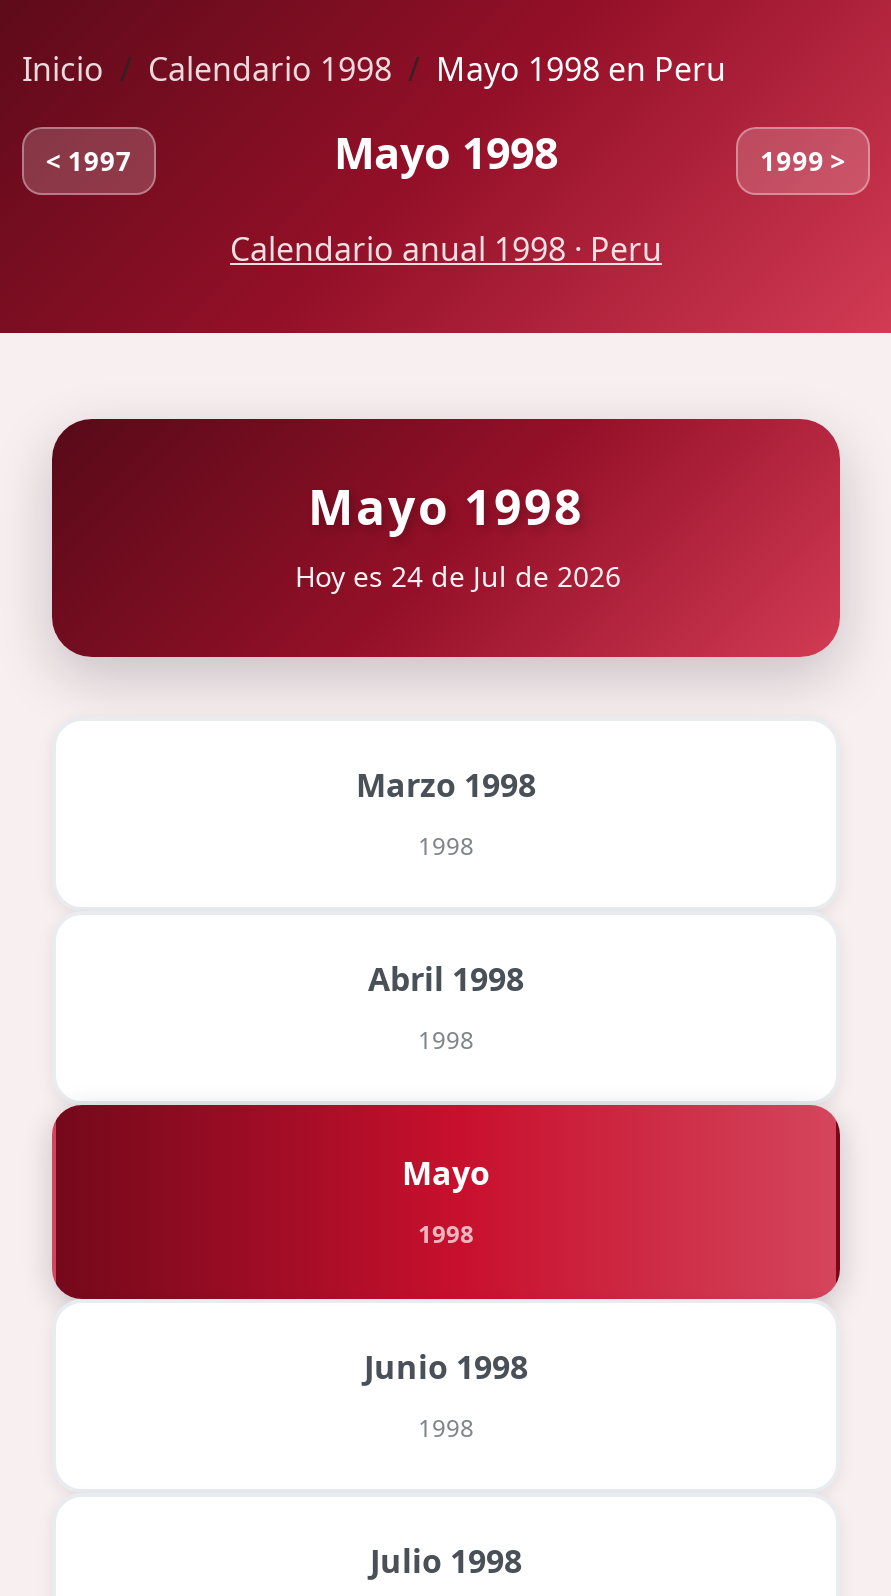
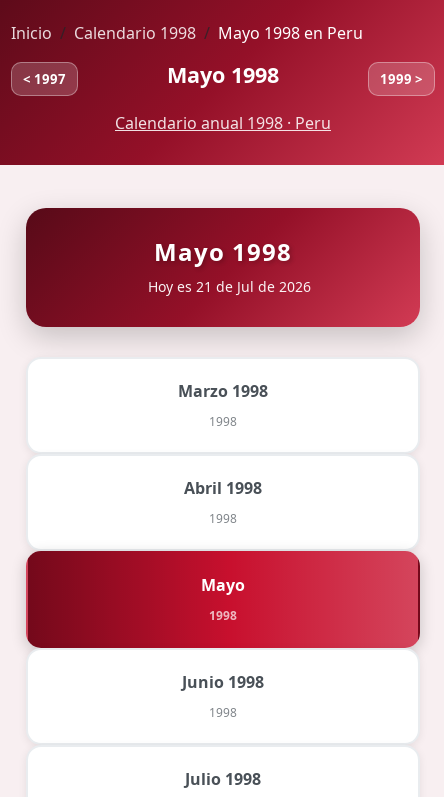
- Hoy es 24 de Jul de 2026
+ Hoy es 21 de Jul de 2026
